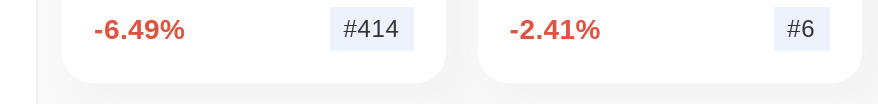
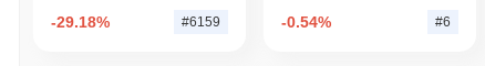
- -6.49%
- #414
+ -29.18%
+ #6159

- -2.41%
+ -0.54%
